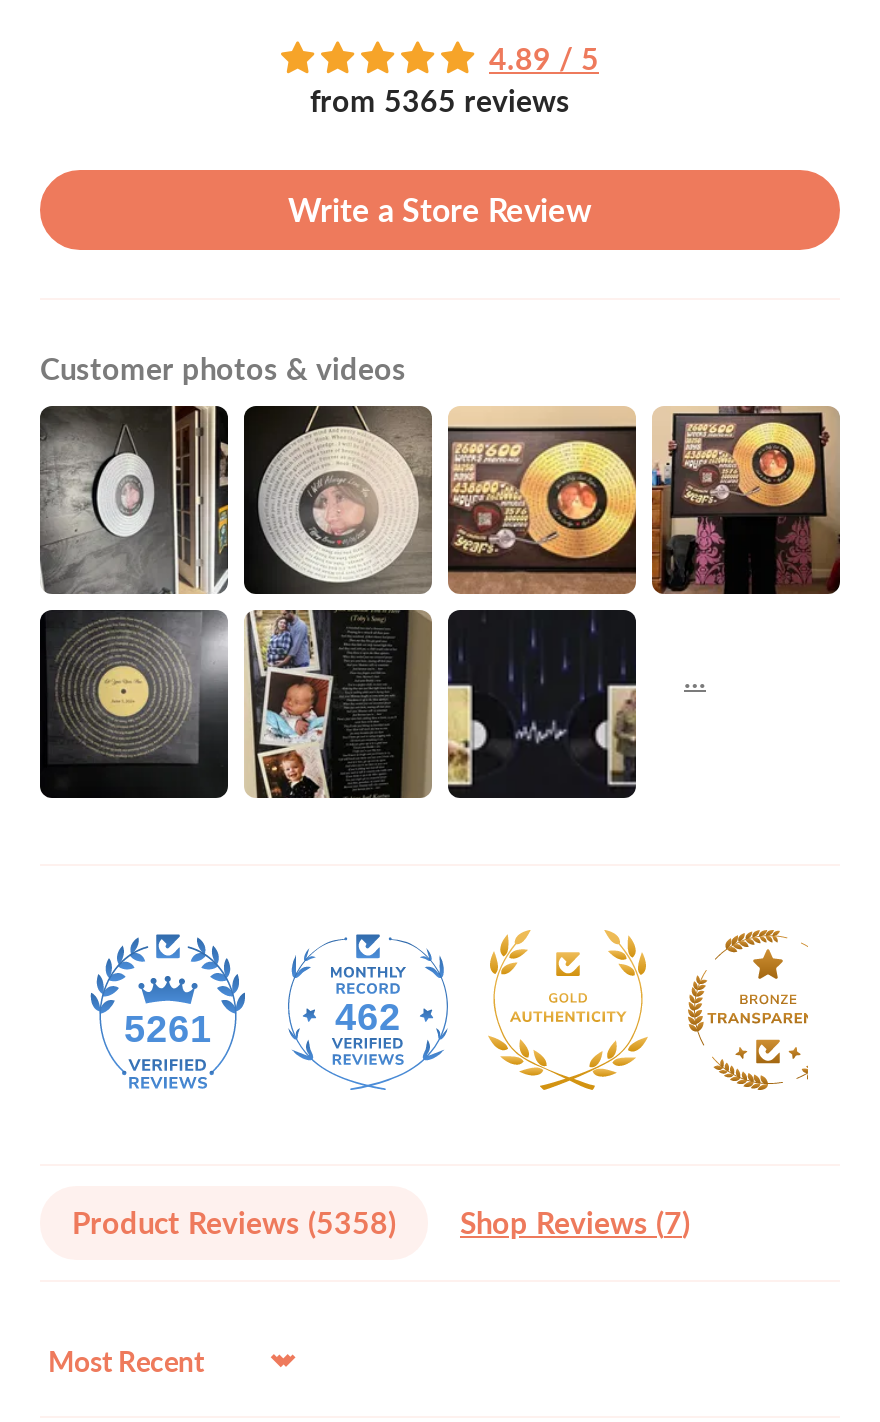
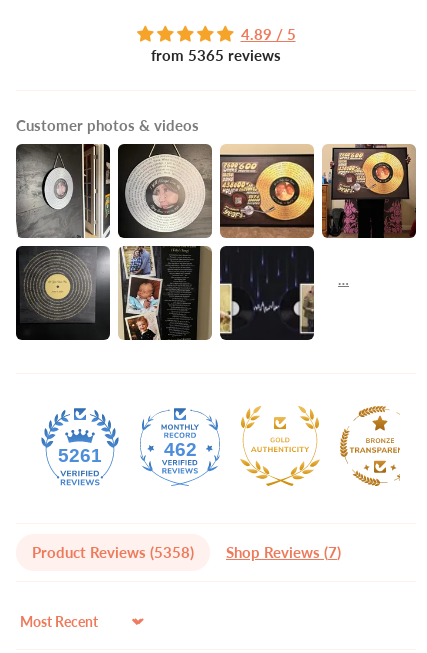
- Write a Store Review
